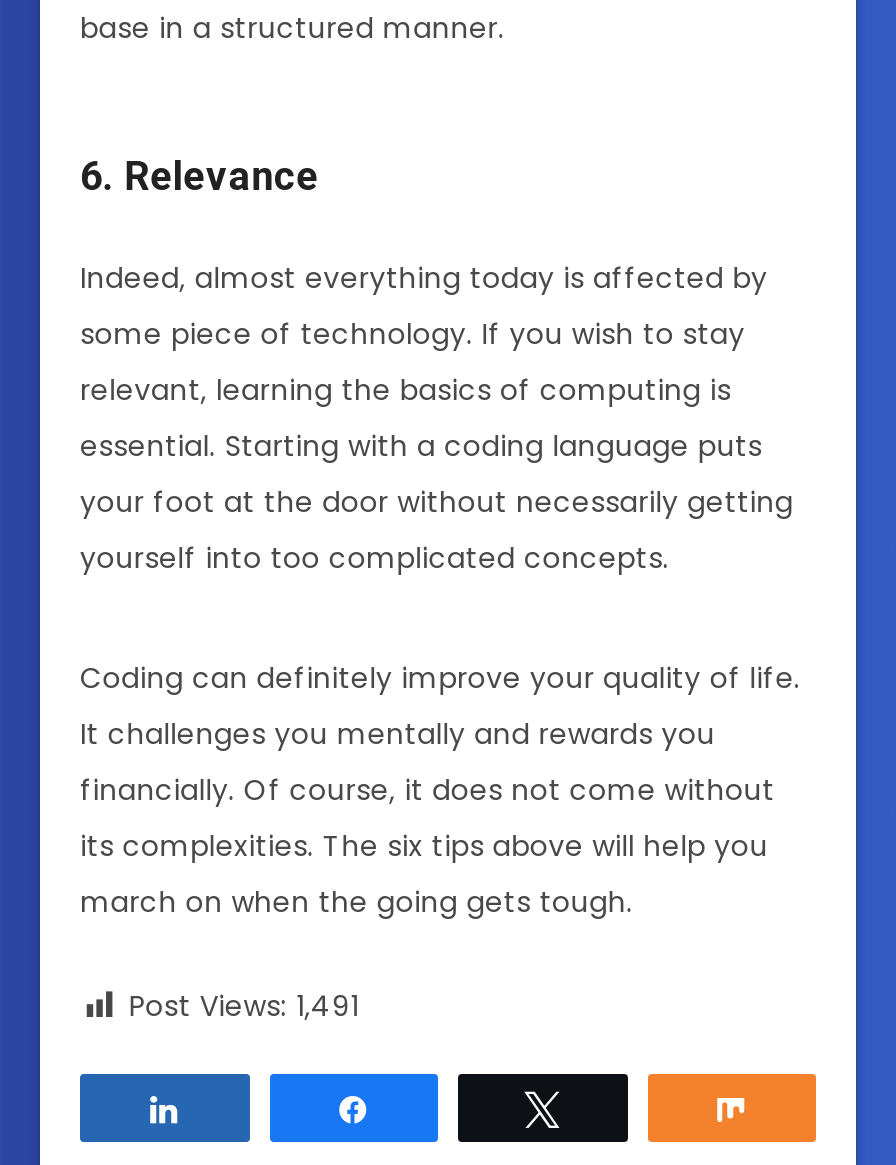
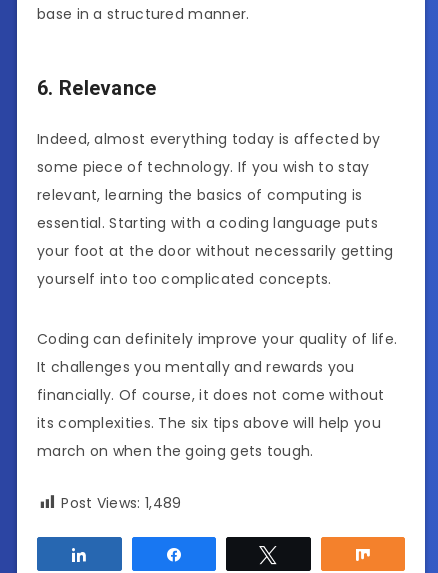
- Post Views: 1,491
+ Post Views: 1,489
